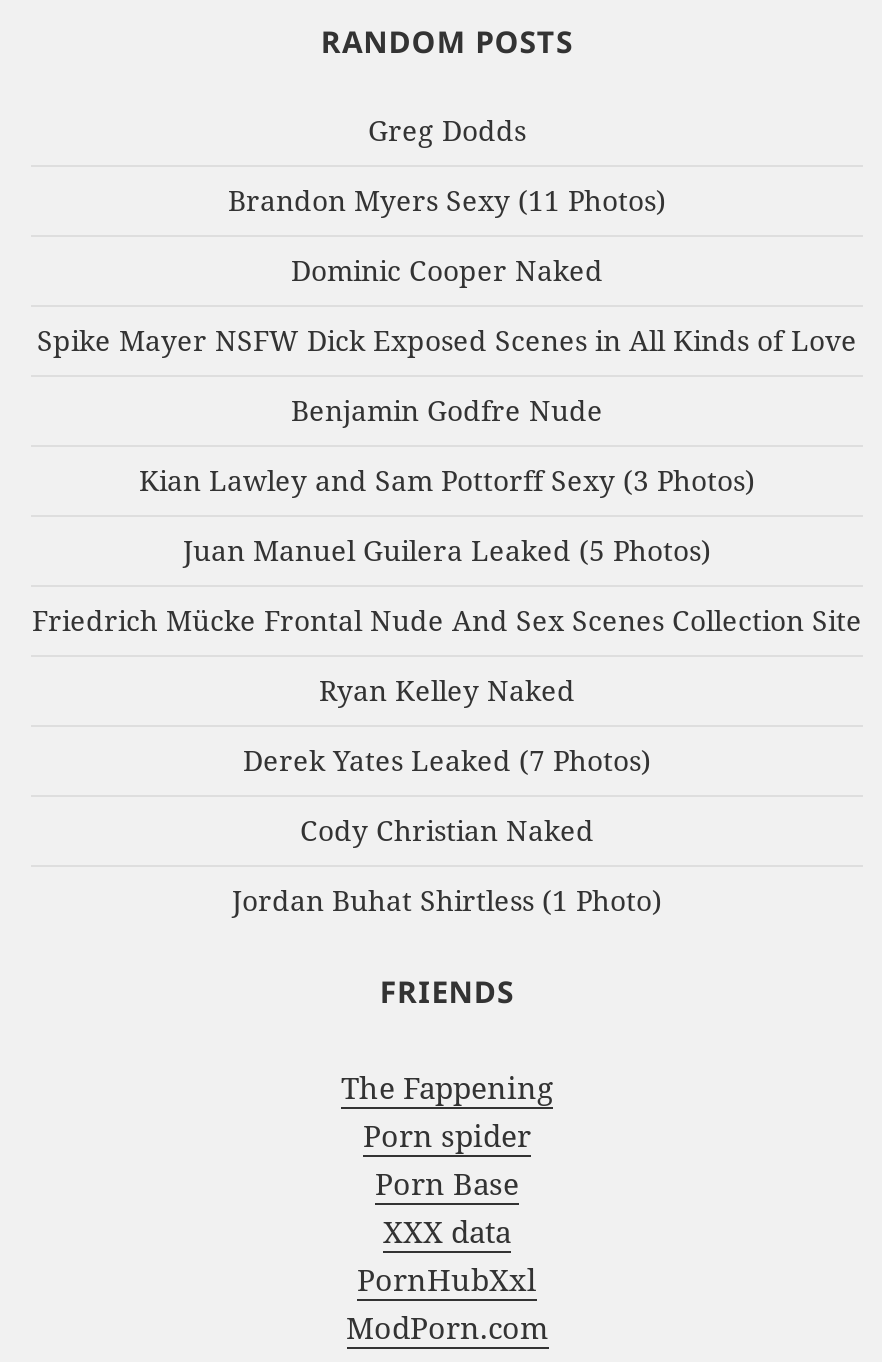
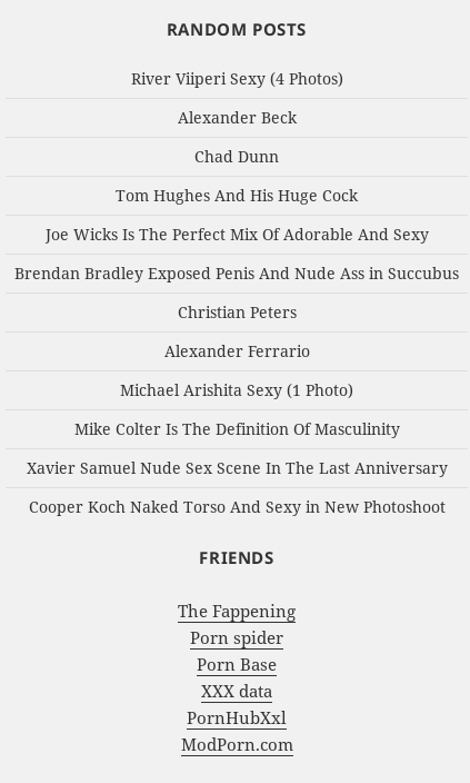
- Greg Dodds
+ River Viiperi Sexy (4 Photos)

- Brandon Myers Sexy (11 Photos)
+ Alexander Beck

- Dominic Cooper Naked
+ Chad Dunn

- Spike Mayer NSFW Dick Exposed Scenes in All Kinds of Love
+ Tom Hughes And His Huge Cock

- Benjamin Godfre Nude
+ Joe Wicks Is The Perfect Mix Of Adorable And Sexy

- Kian Lawley and Sam Pottorff Sexy (3 Photos)
+ Brendan Bradley Exposed Penis And Nude Ass in Succubus

- Juan Manuel Guilera Leaked (5 Photos)
+ Christian Peters

- Friedrich Mücke Frontal Nude And Sex Scenes Collection Site
+ Alexander Ferrario

- Ryan Kelley Naked
+ Michael Arishita Sexy (1 Photo)

- Derek Yates Leaked (7 Photos)
+ Mike Colter Is The Definition Of Masculinity

- Cody Christian Naked
+ Xavier Samuel Nude Sex Scene In The Last Anniversary

- Jordan Buhat Shirtless (1 Photo)
+ Cooper Koch Naked Torso And Sexy in New Photoshoot
